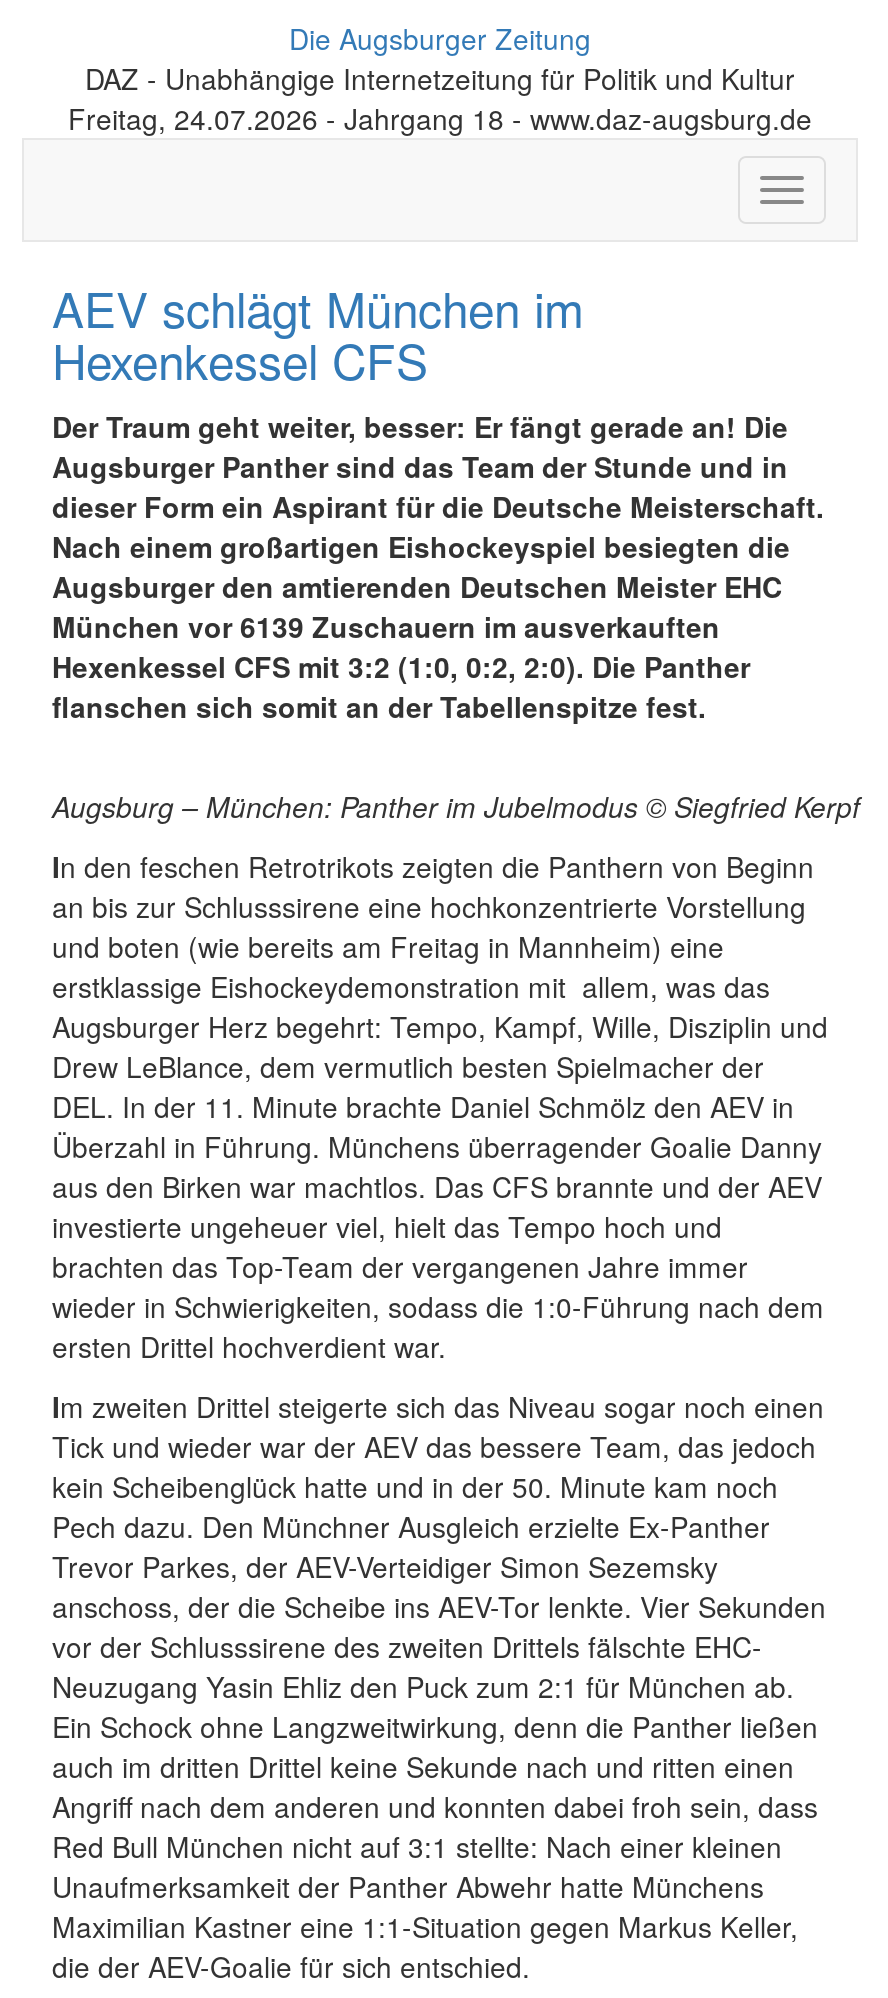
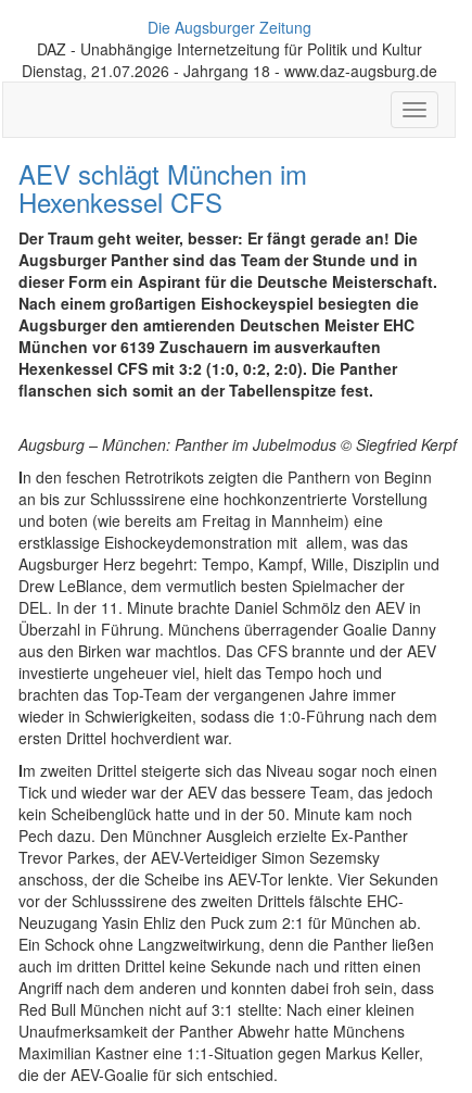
- Freitag, 24.07.2026 - Jahrgang 18 - www.daz-augsburg.de
+ Dienstag, 21.07.2026 - Jahrgang 18 - www.daz-augsburg.de
